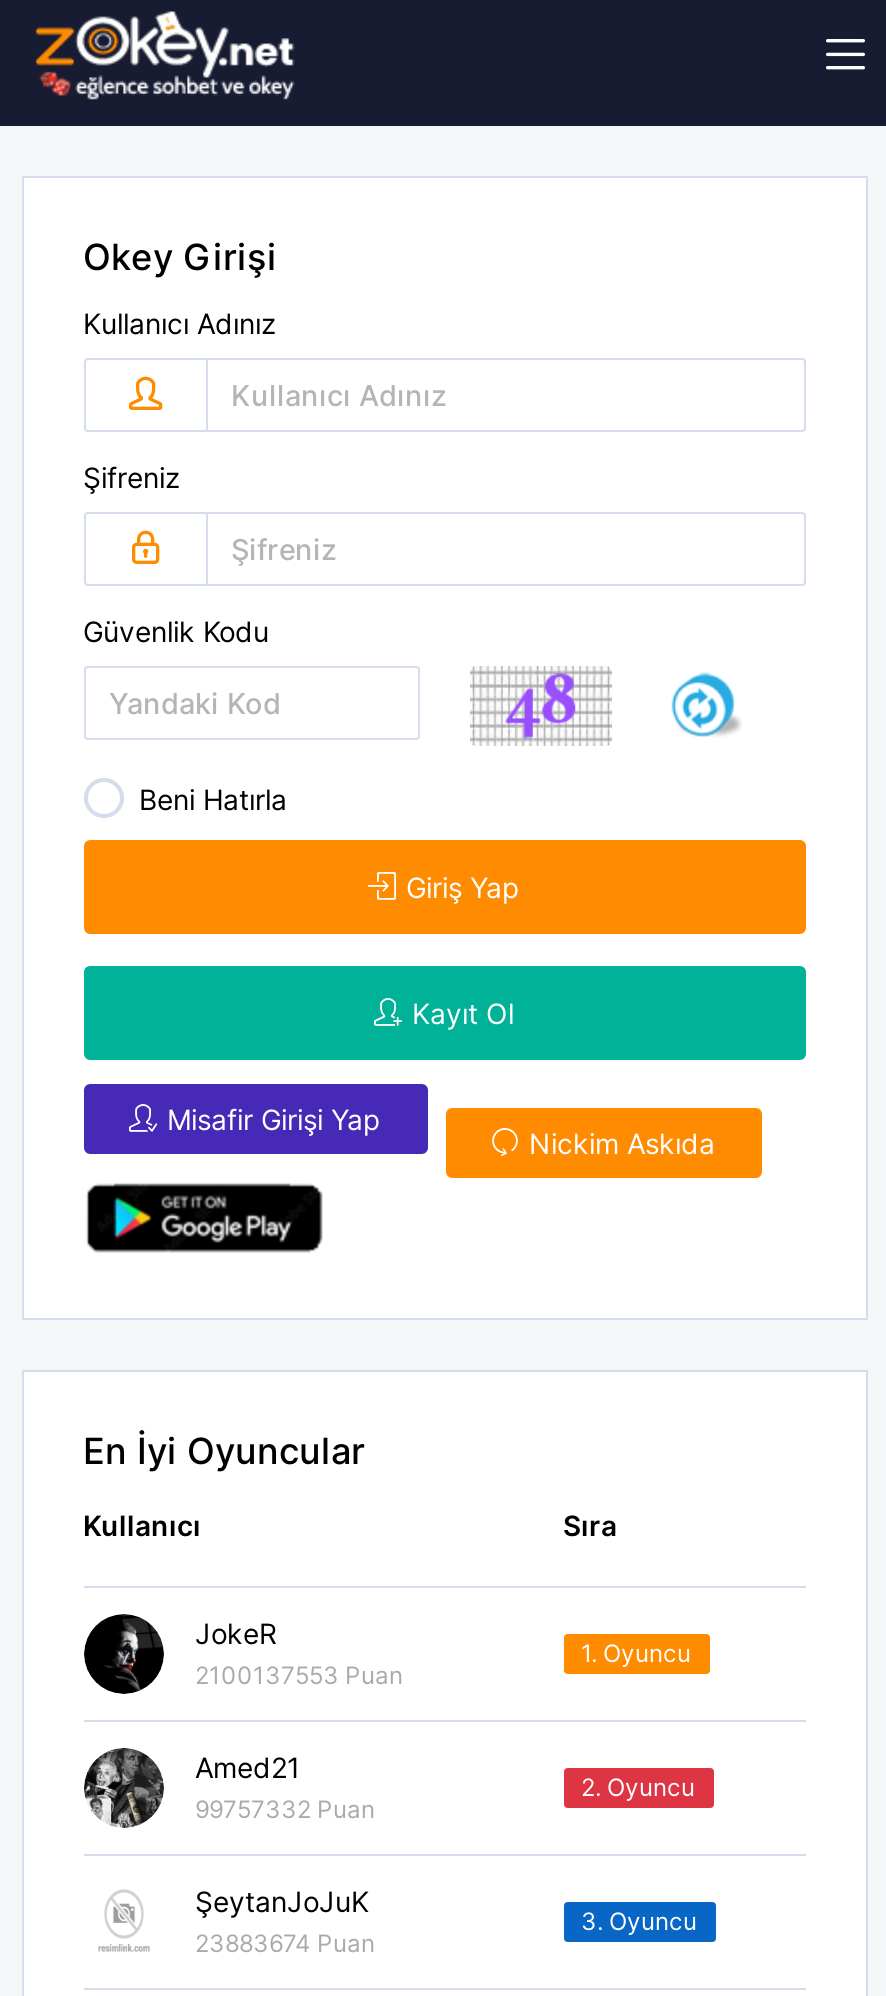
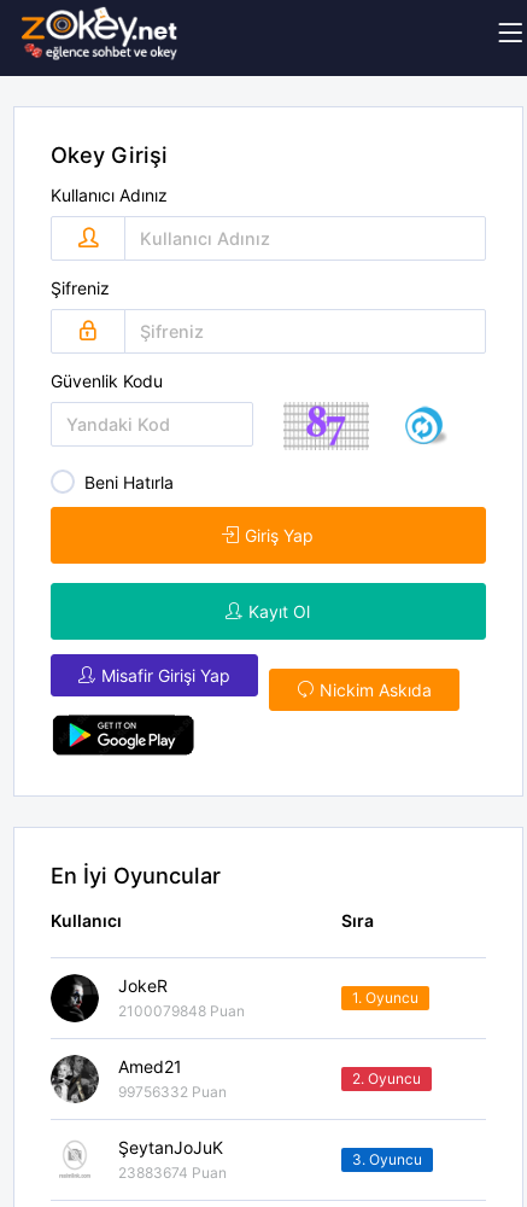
- [image]
+ [image]

- 2100137553 Puan
+ 2100079848 Puan

- 99757332 Puan
+ 99756332 Puan
